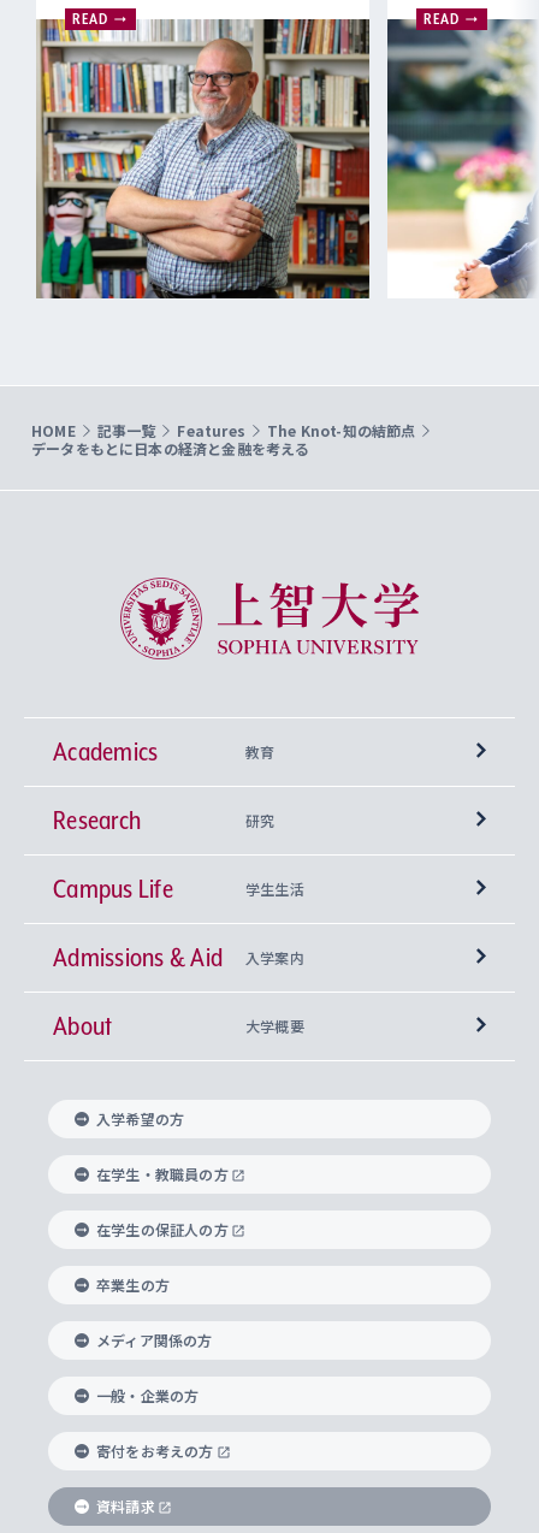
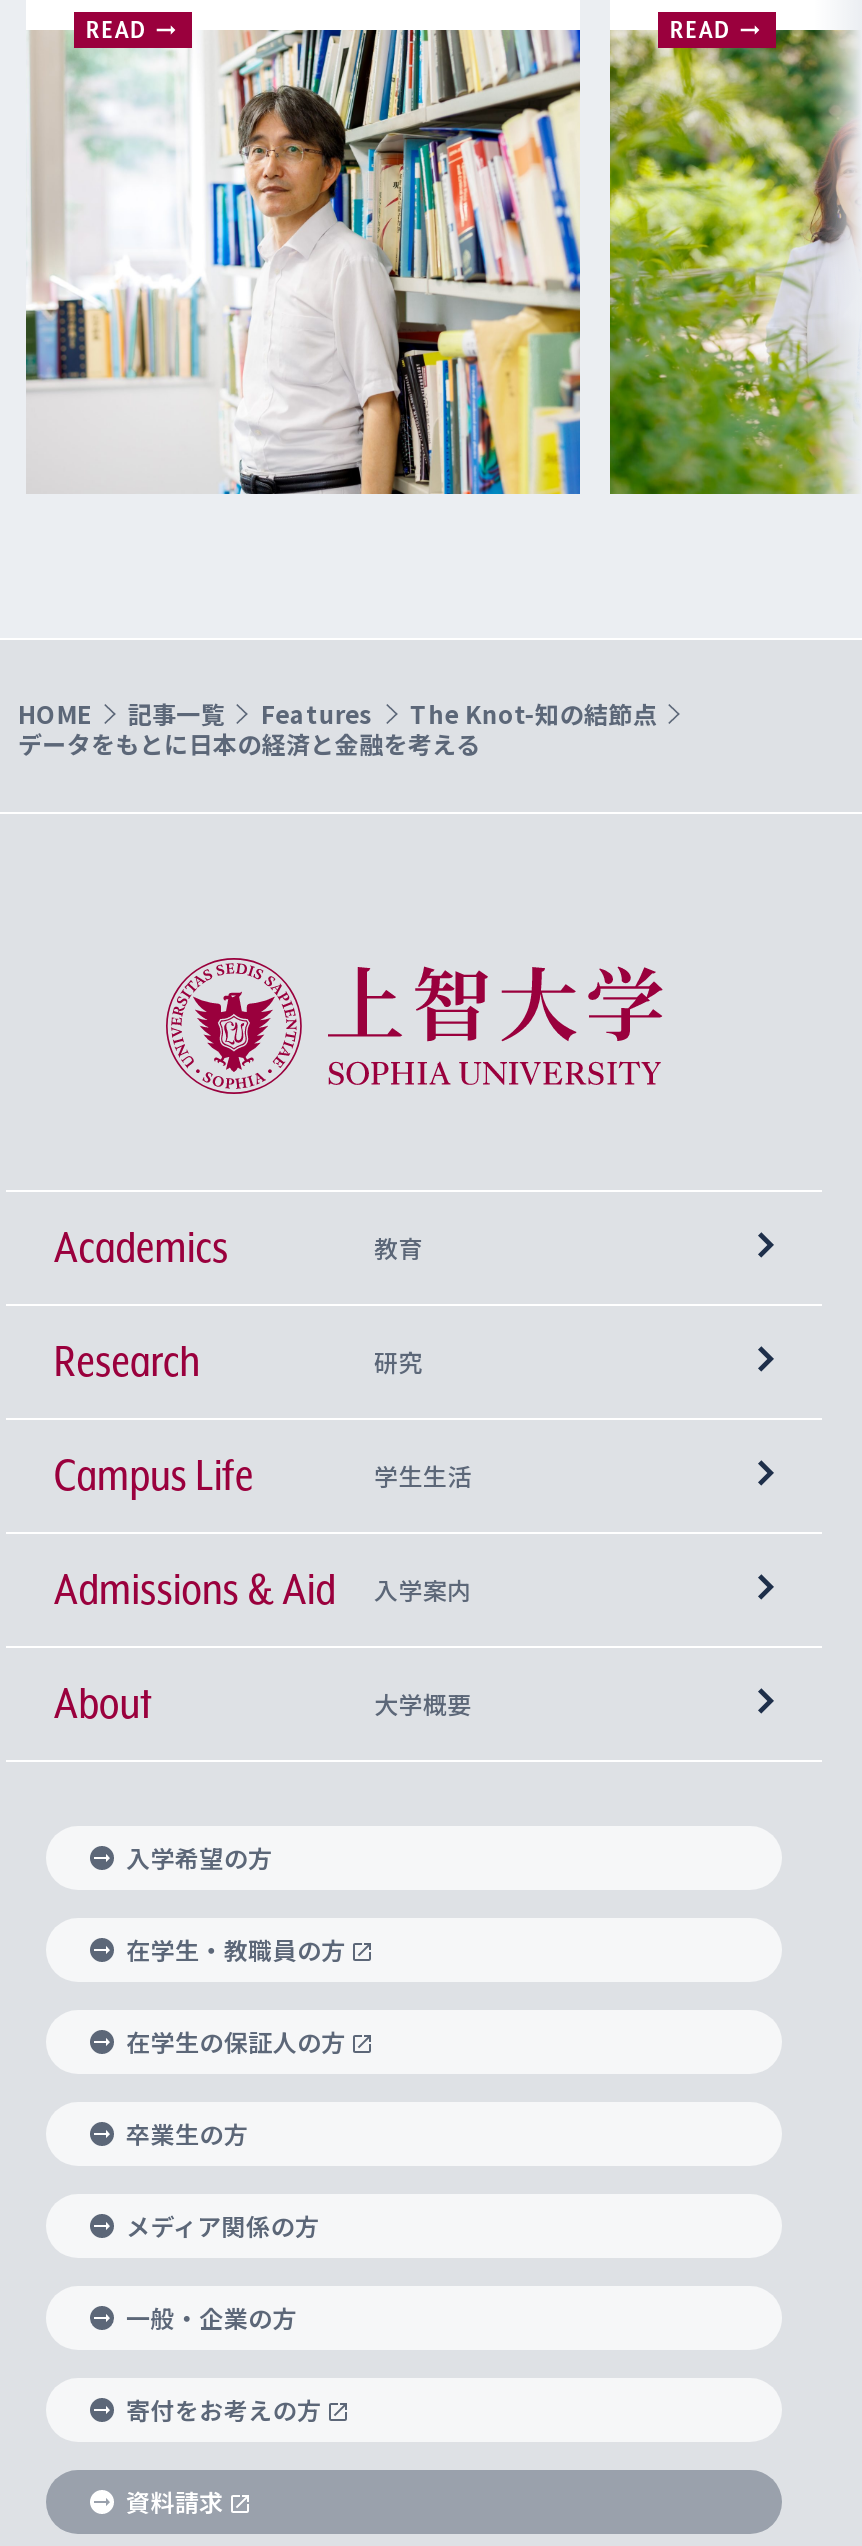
- [image]
+ [image]

- [image]
+ [image]
